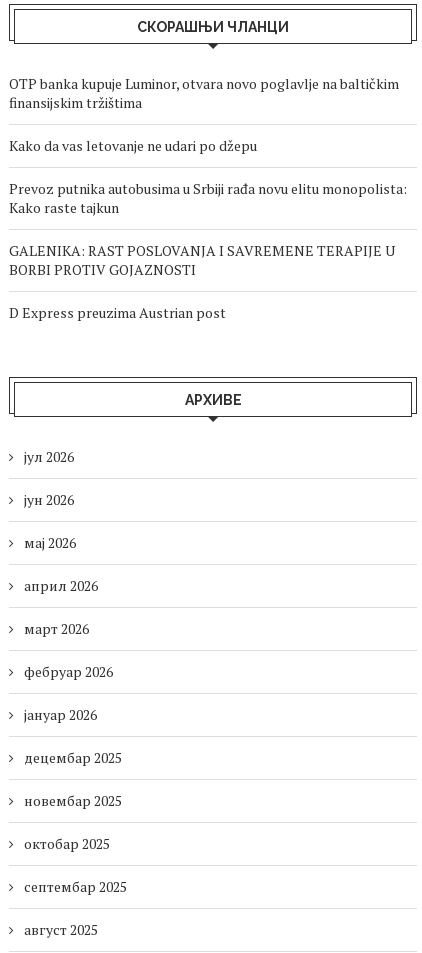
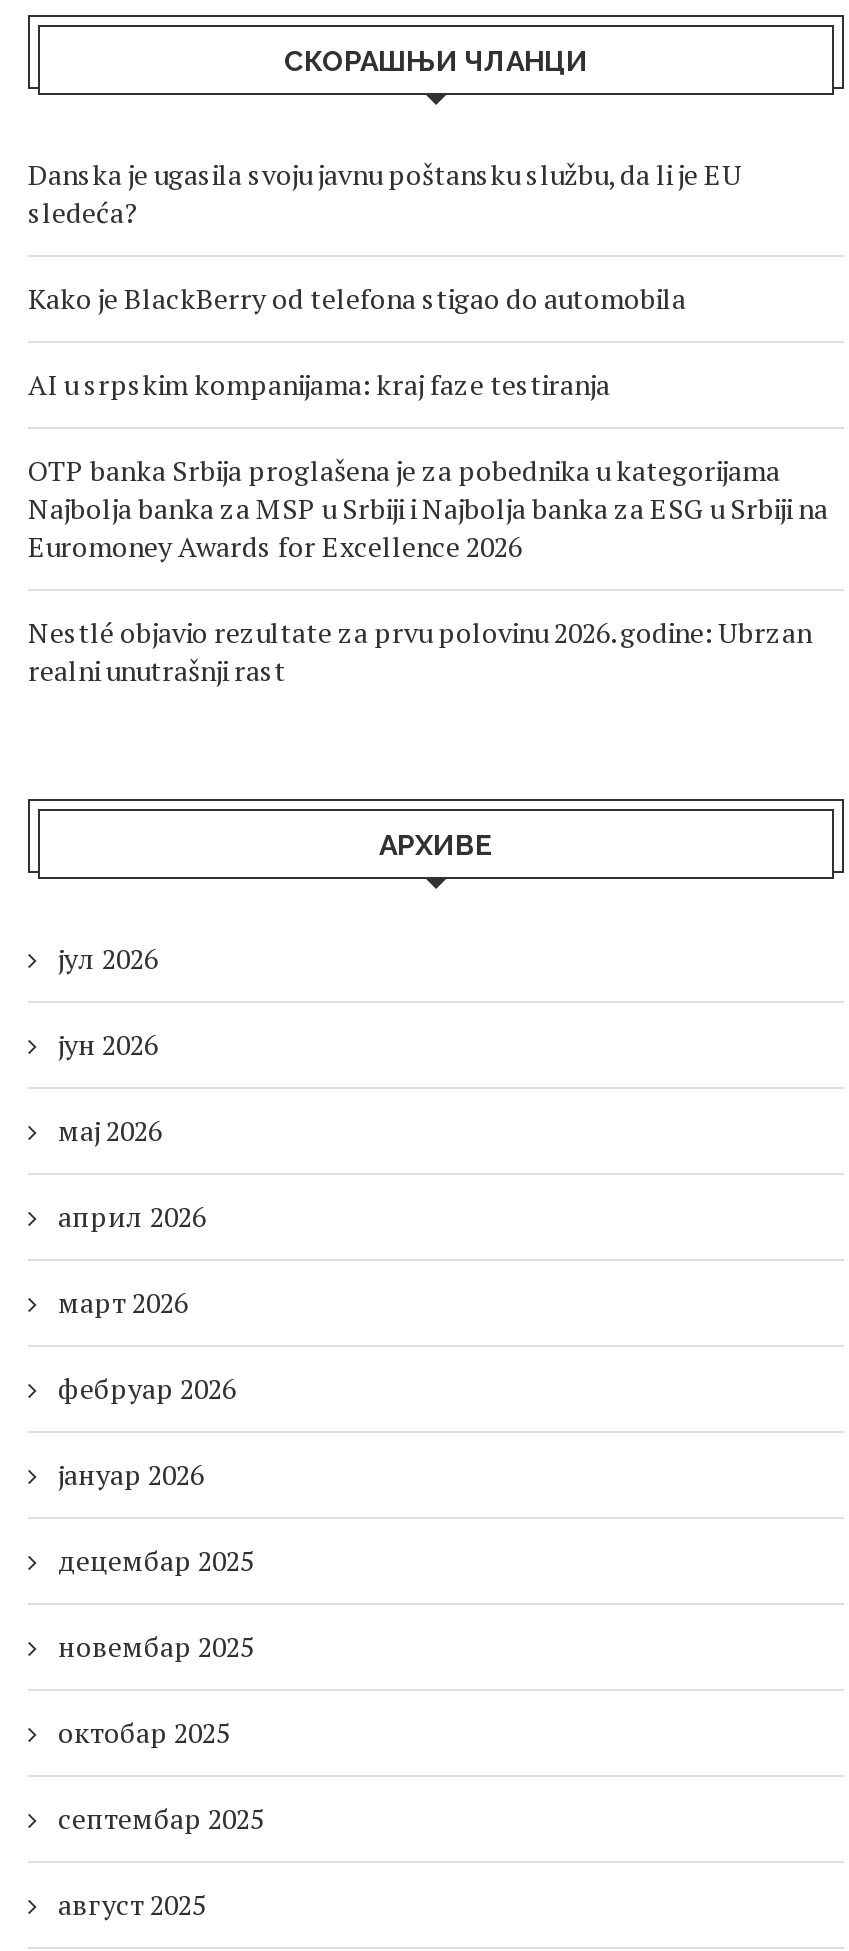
- OTP banka kupuje Luminor, otvara novo poglavlje na baltičkim
- finansijskim tržištima
+ Danska je ugasila svoju javnu poštansku službu, da li je EU
+ sledeća?

- Kako da vas letovanje ne udari po džepu
+ Kako je BlackBerry od telefona stigao do automobila

- Prevoz putnika autobusima u Srbiji rađa novu elitu monopolista:
- Kako raste tajkun
+ AI u srpskim kompanijama: kraj faze testiranja

- GALENIKA: RAST POSLOVANJA I SAVREMENE TERAPIJE U
- BORBI PROTIV GOJAZNOSTI
+ OTP banka Srbija proglašena je za pobednika u kategorijama
+ Najbolja banka za MSP u Srbiji i Najbolja banka za ESG u Srbiji na
+ Euromoney Awards for Excellence 2026

- D Express preuzima Austrian post
+ Nestlé objavio rezultate za prvu polovinu 2026. godine: Ubrzan
+ realni unutrašnji rast
